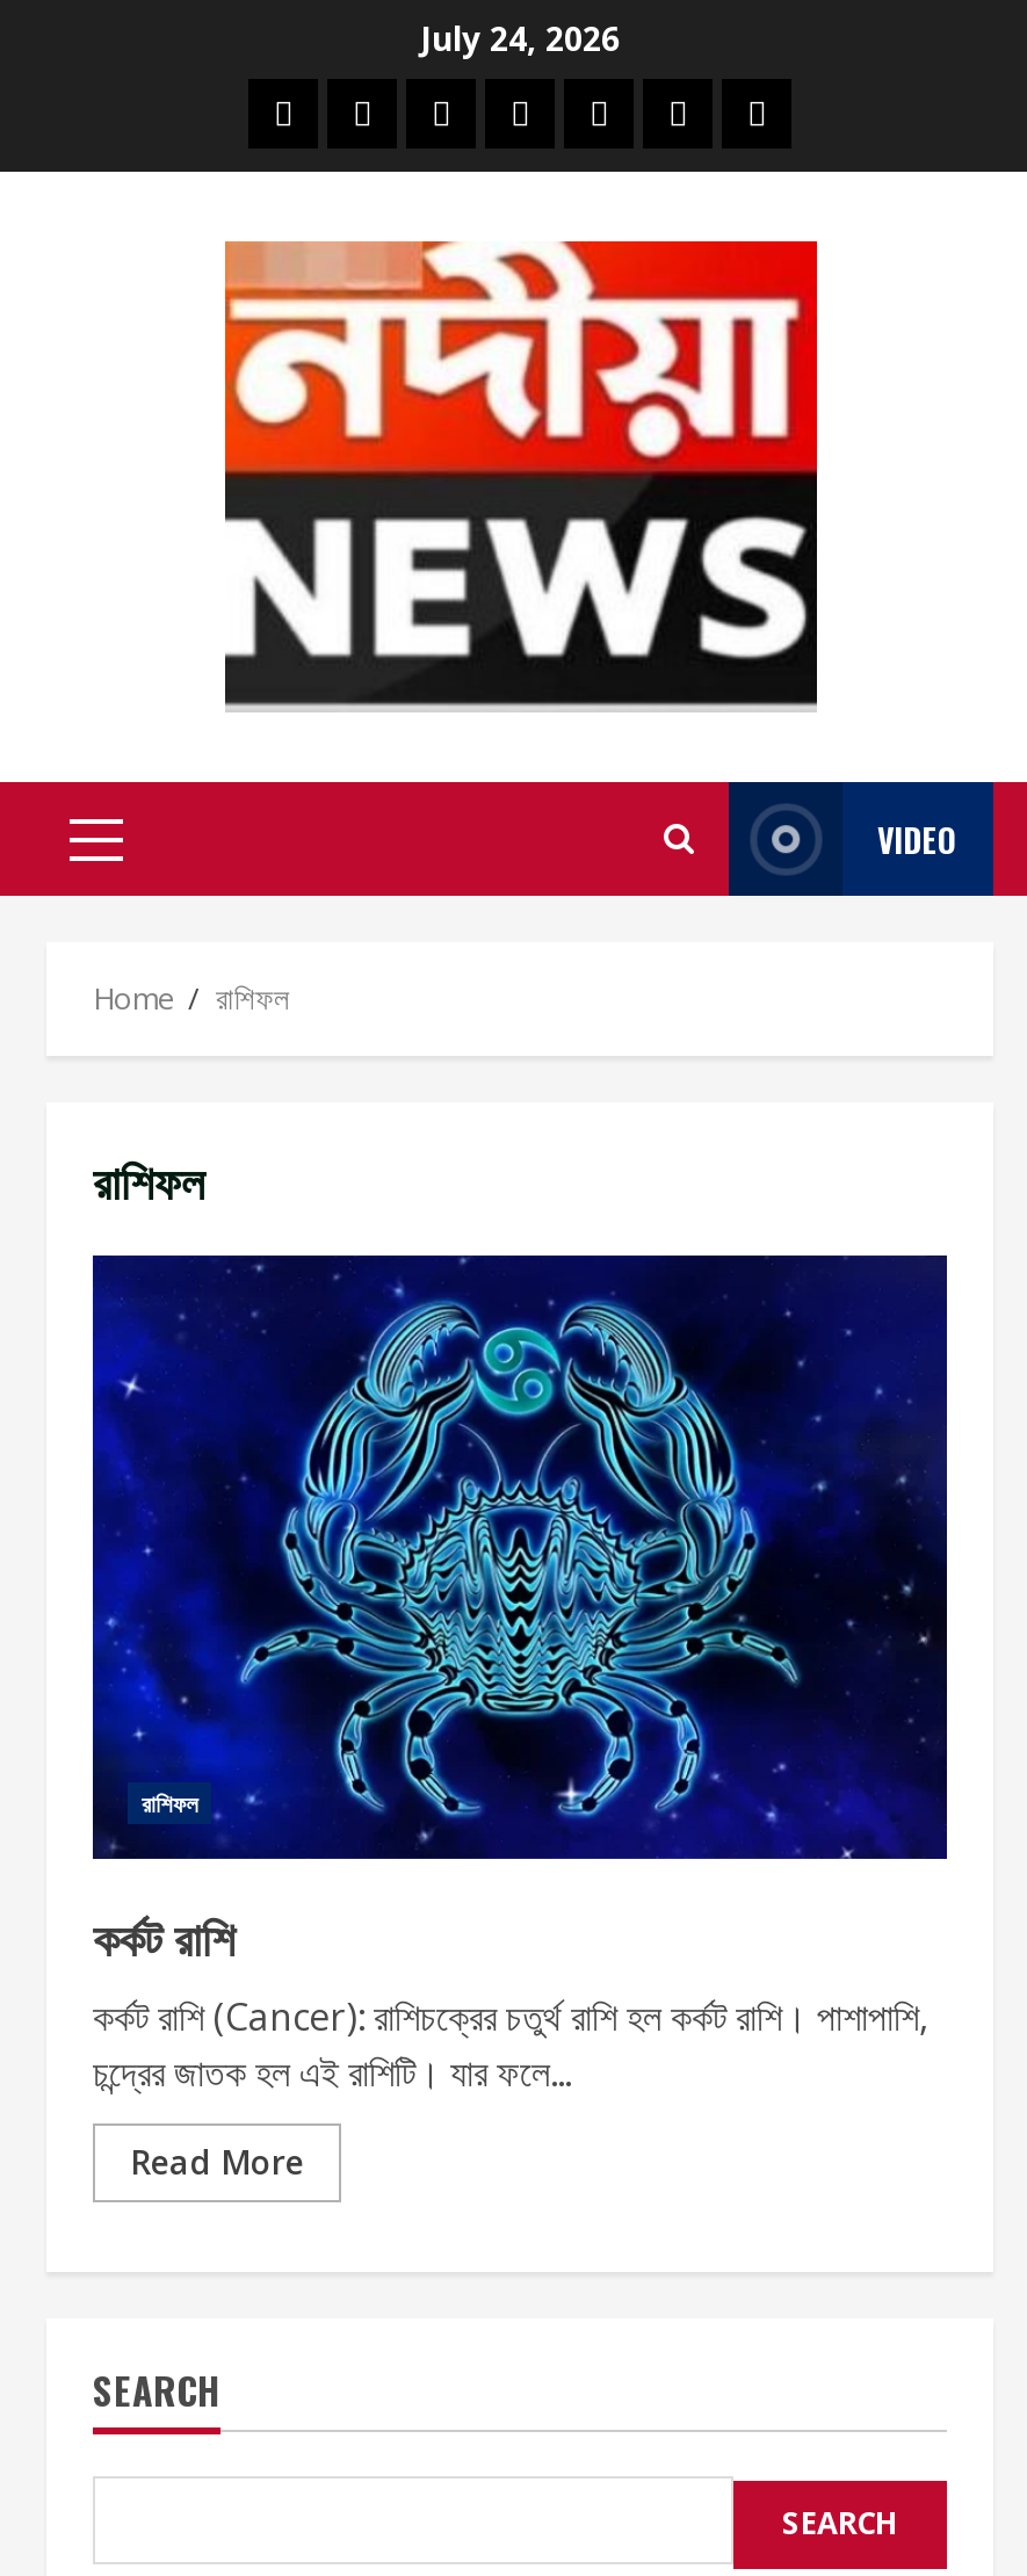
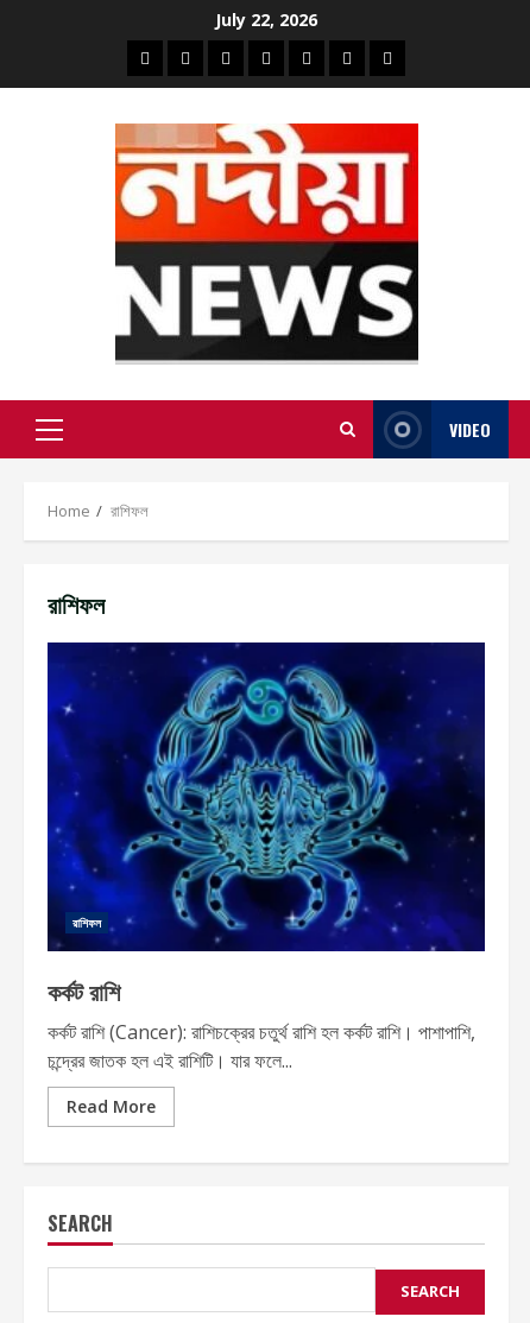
- July 24, 2026
+ July 22, 2026
